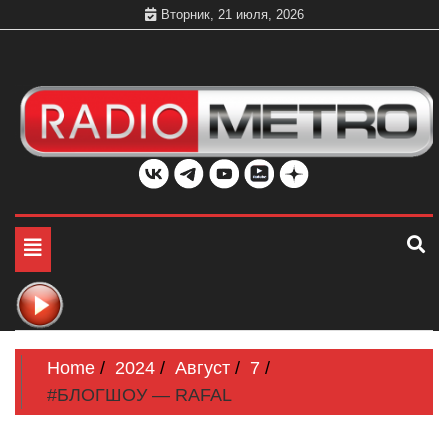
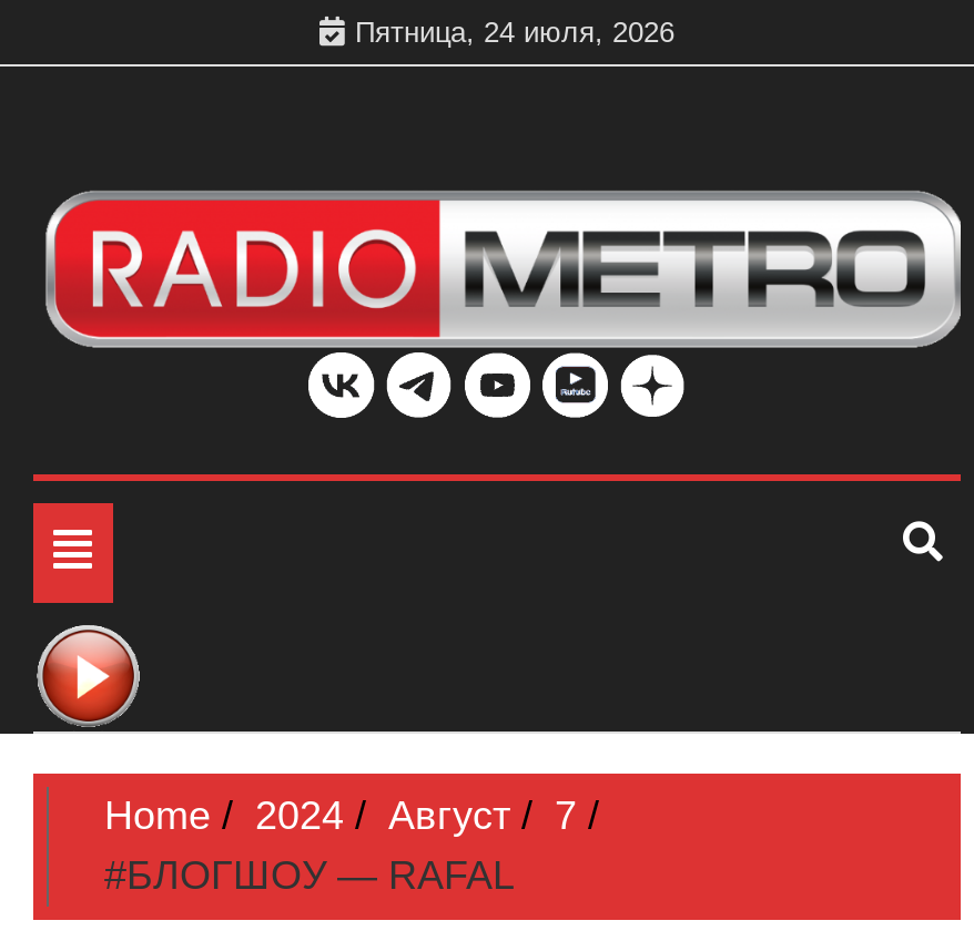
- Вторник, 21 июля, 2026
+ Пятница, 24 июля, 2026
